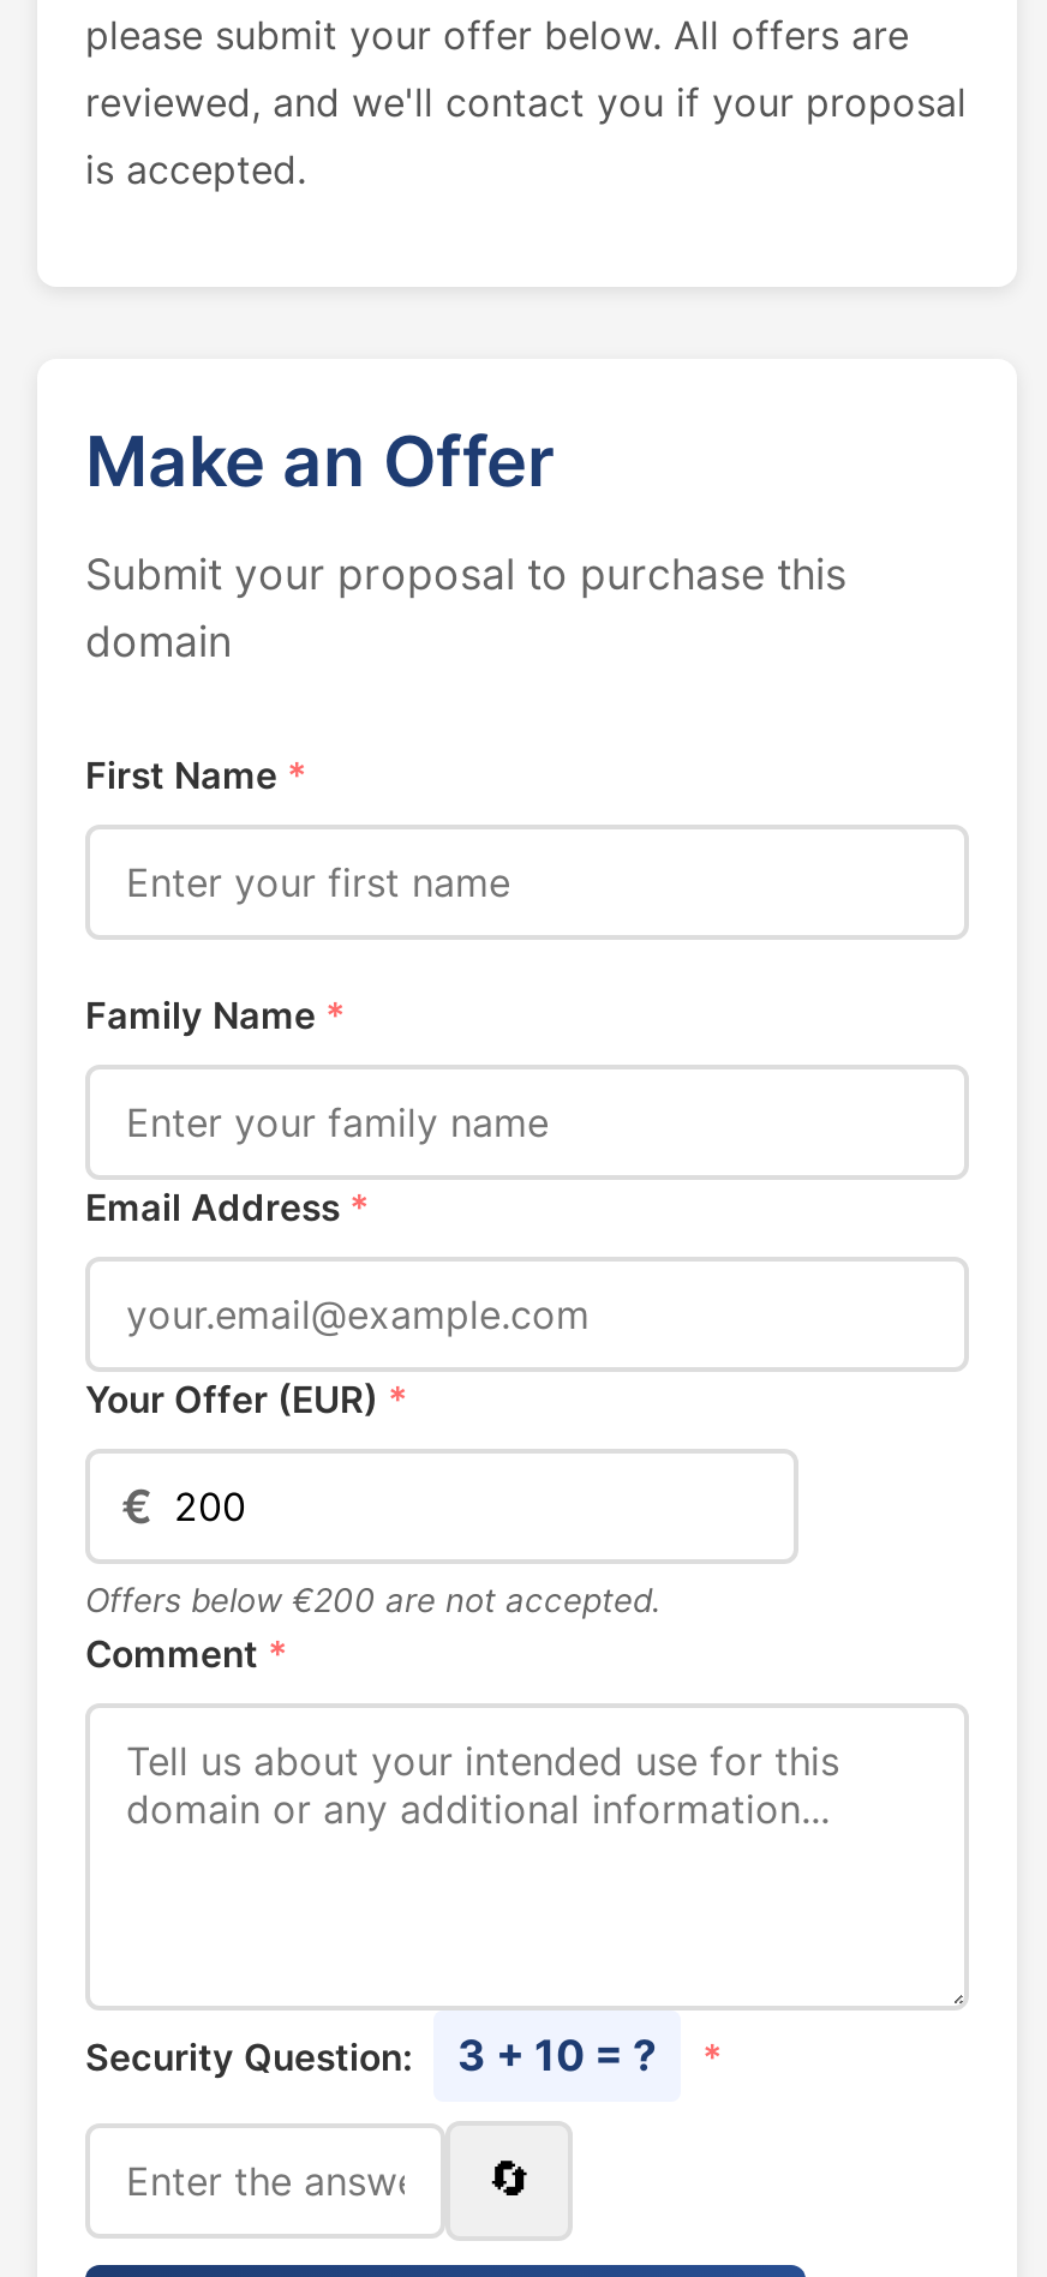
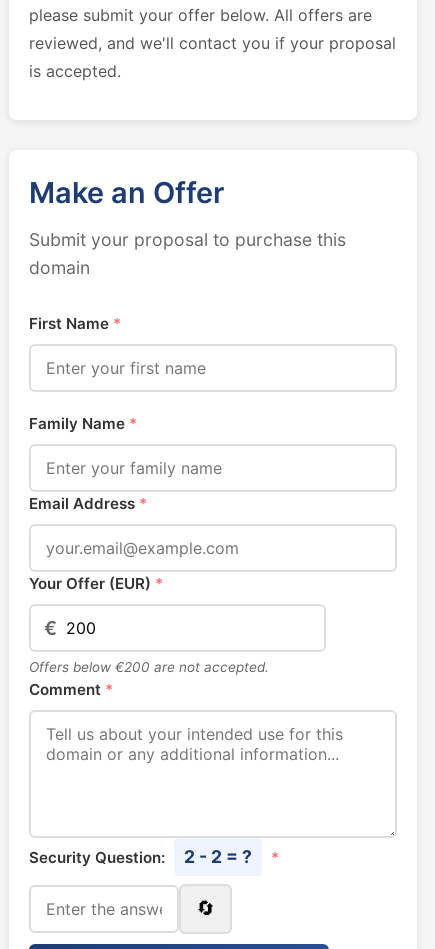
- 3 + 10 = ?
+ 2 - 2 = ?
